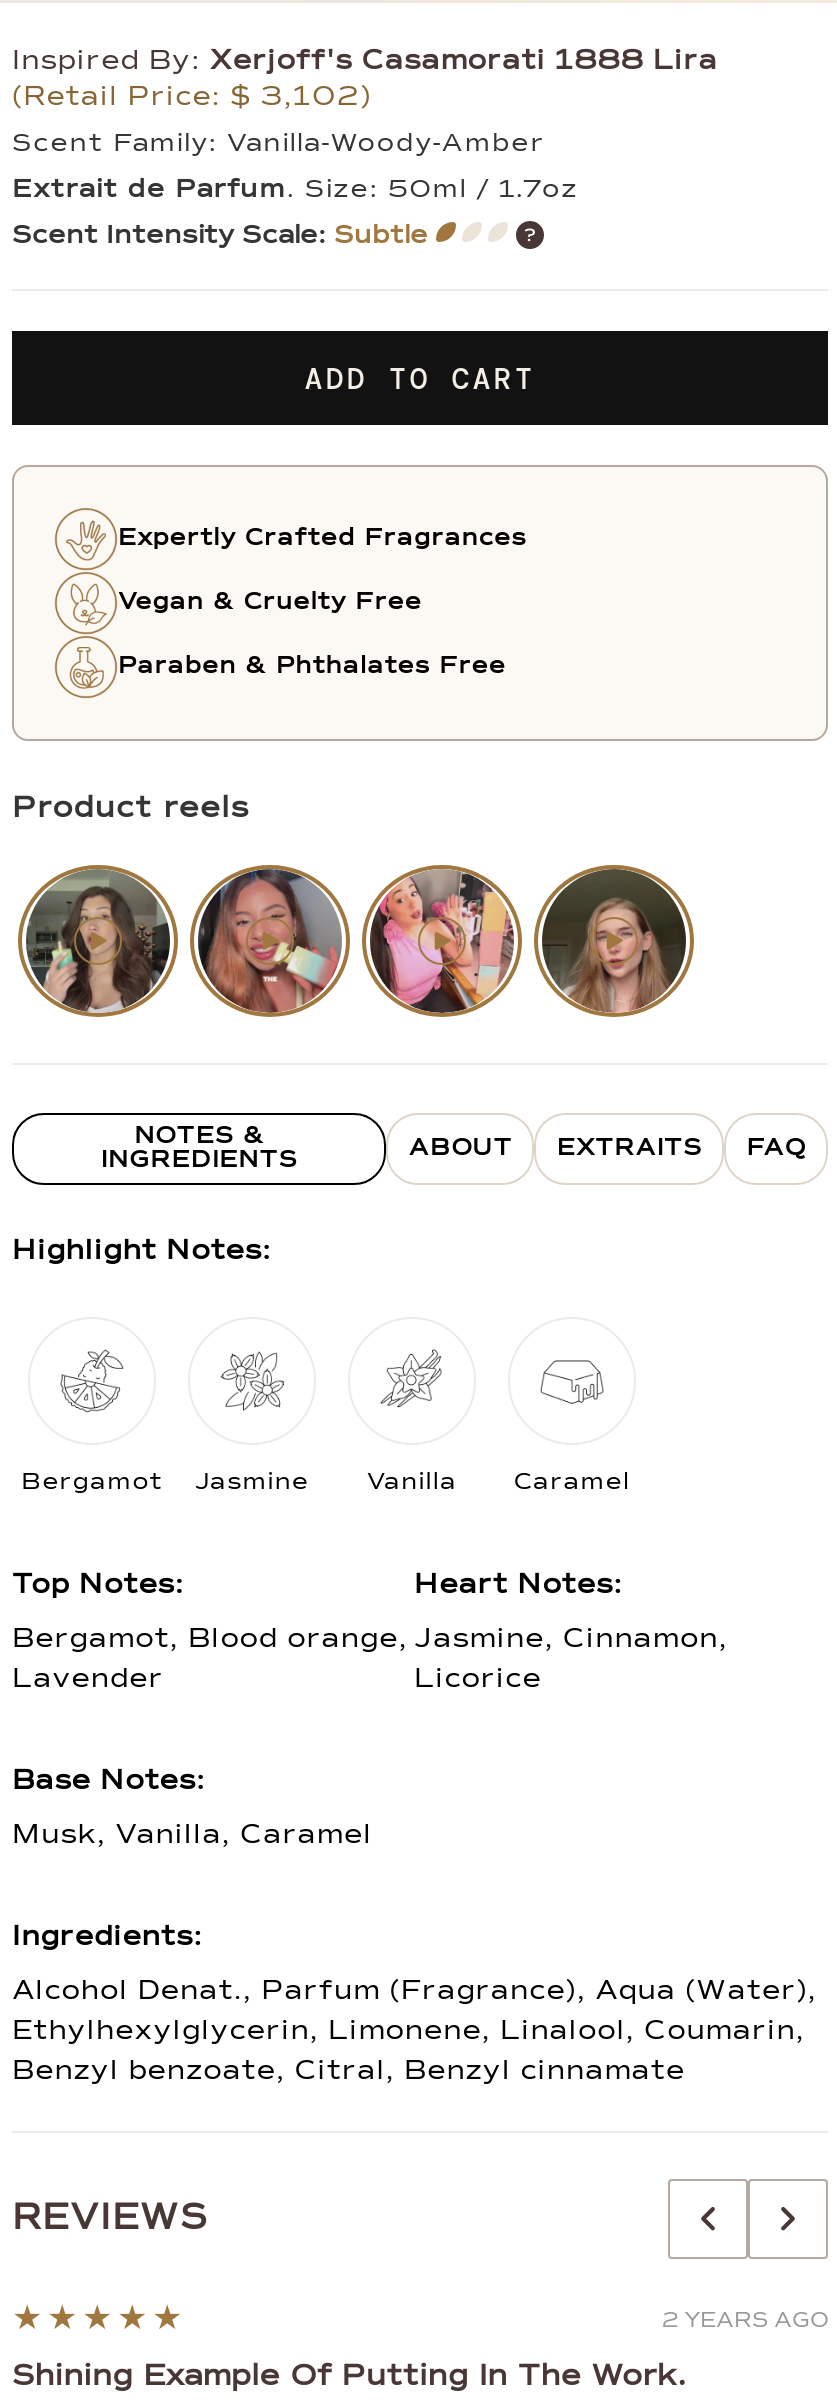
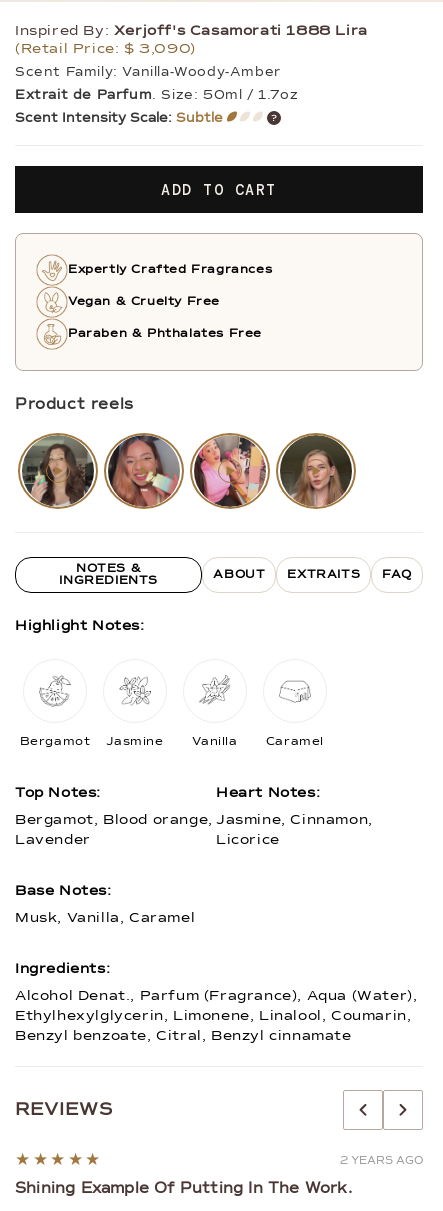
- (Retail Price: $ 3,102)
+ (Retail Price: $ 3,090)
